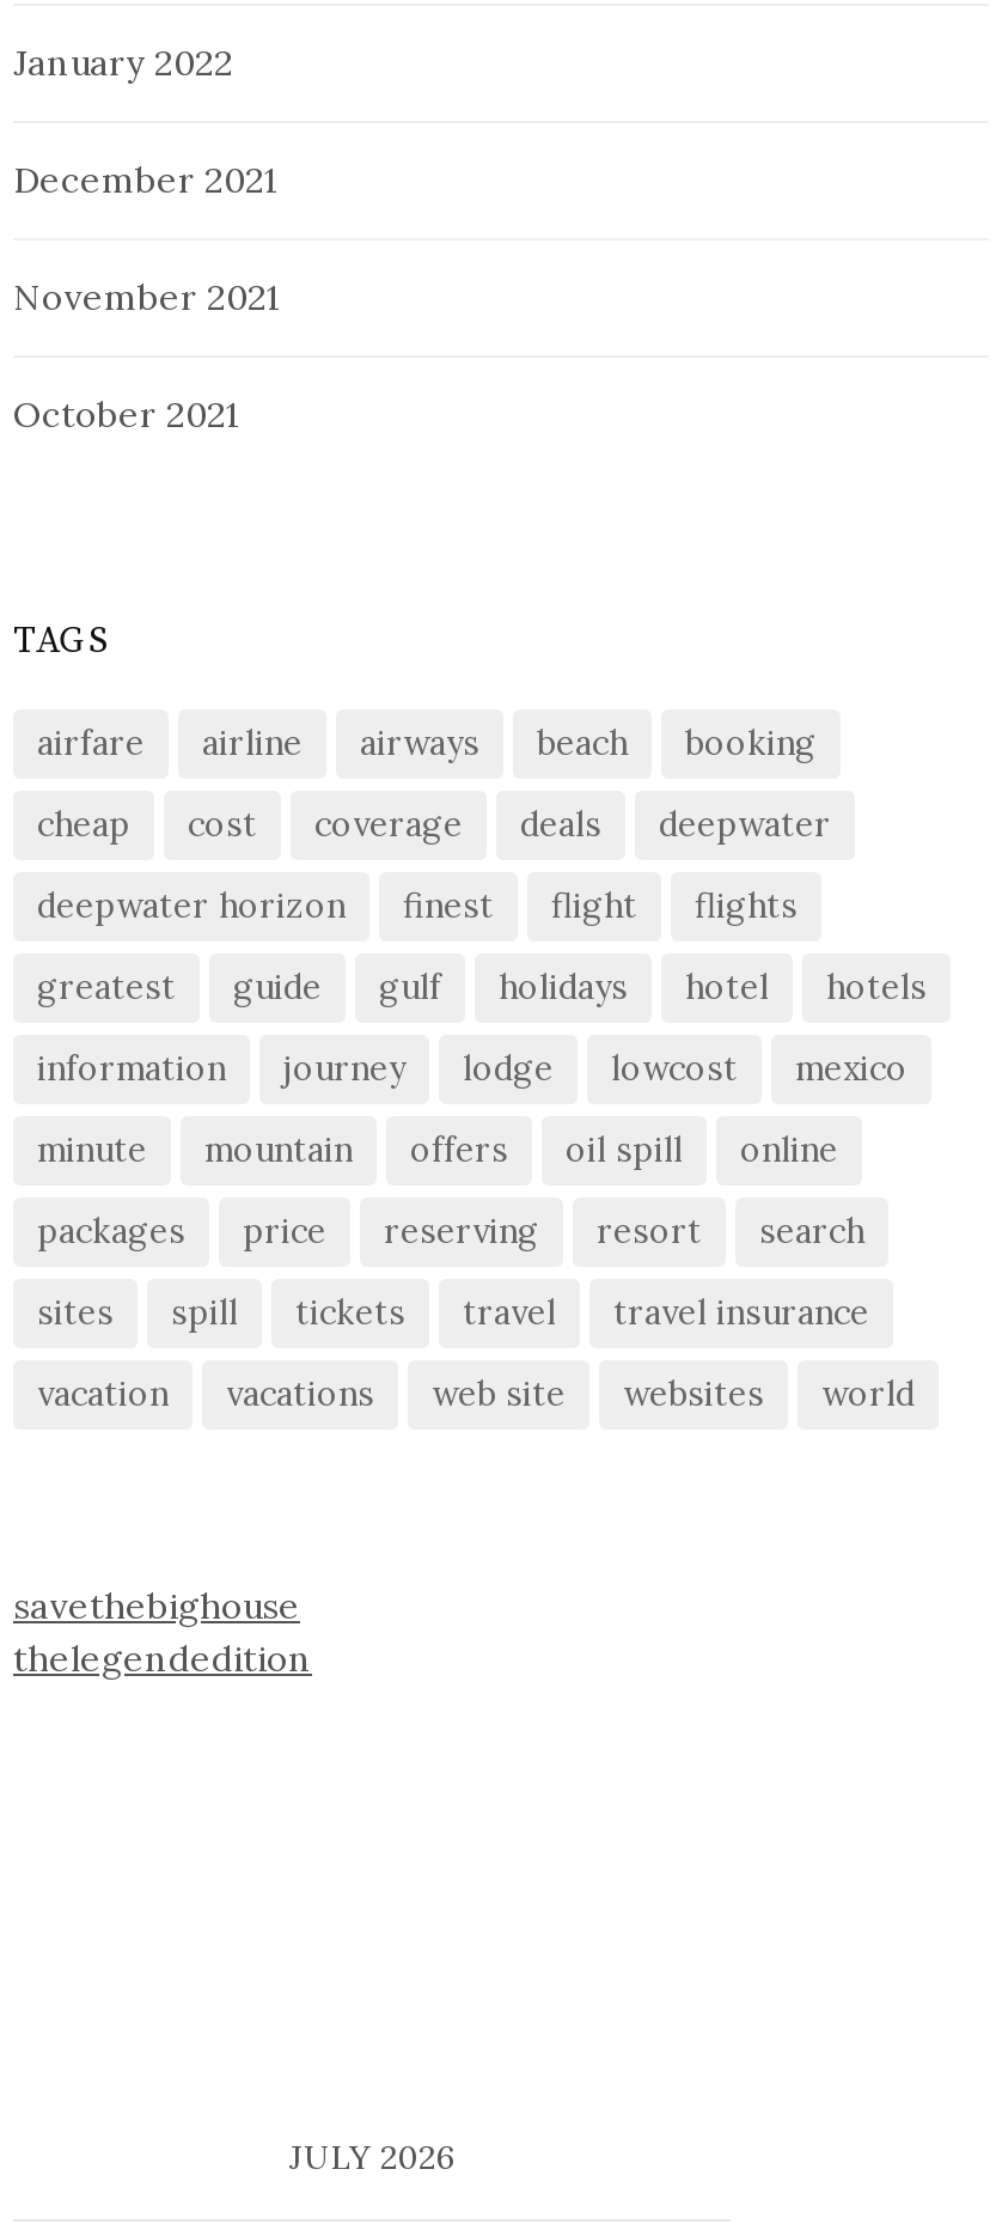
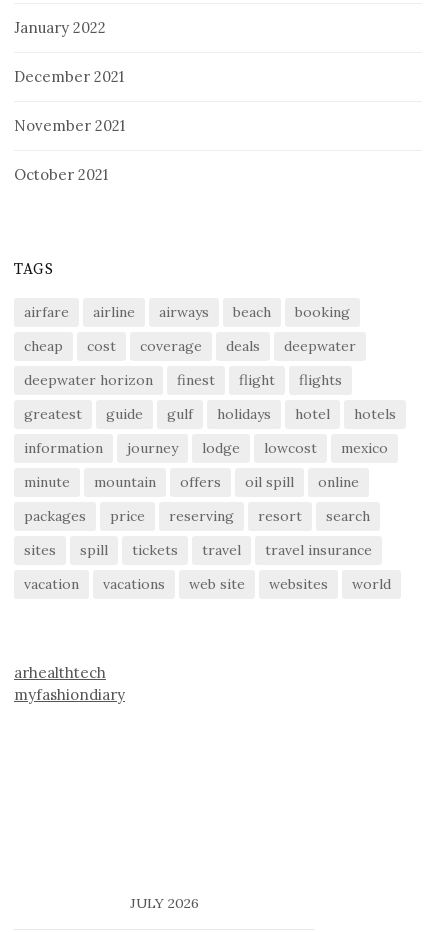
- savethebighouse
- thelegendedition
+ arhealthtech
+ myfashiondiary
